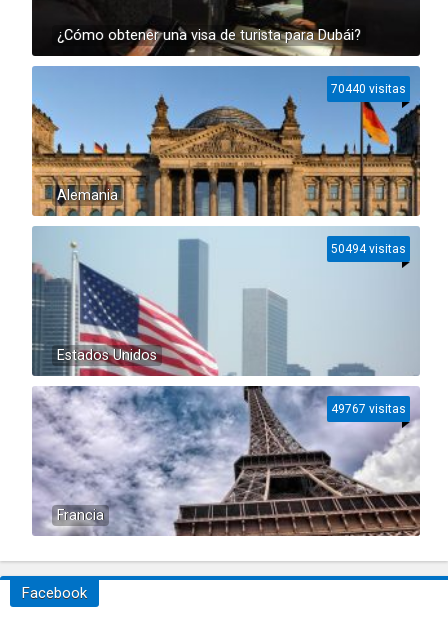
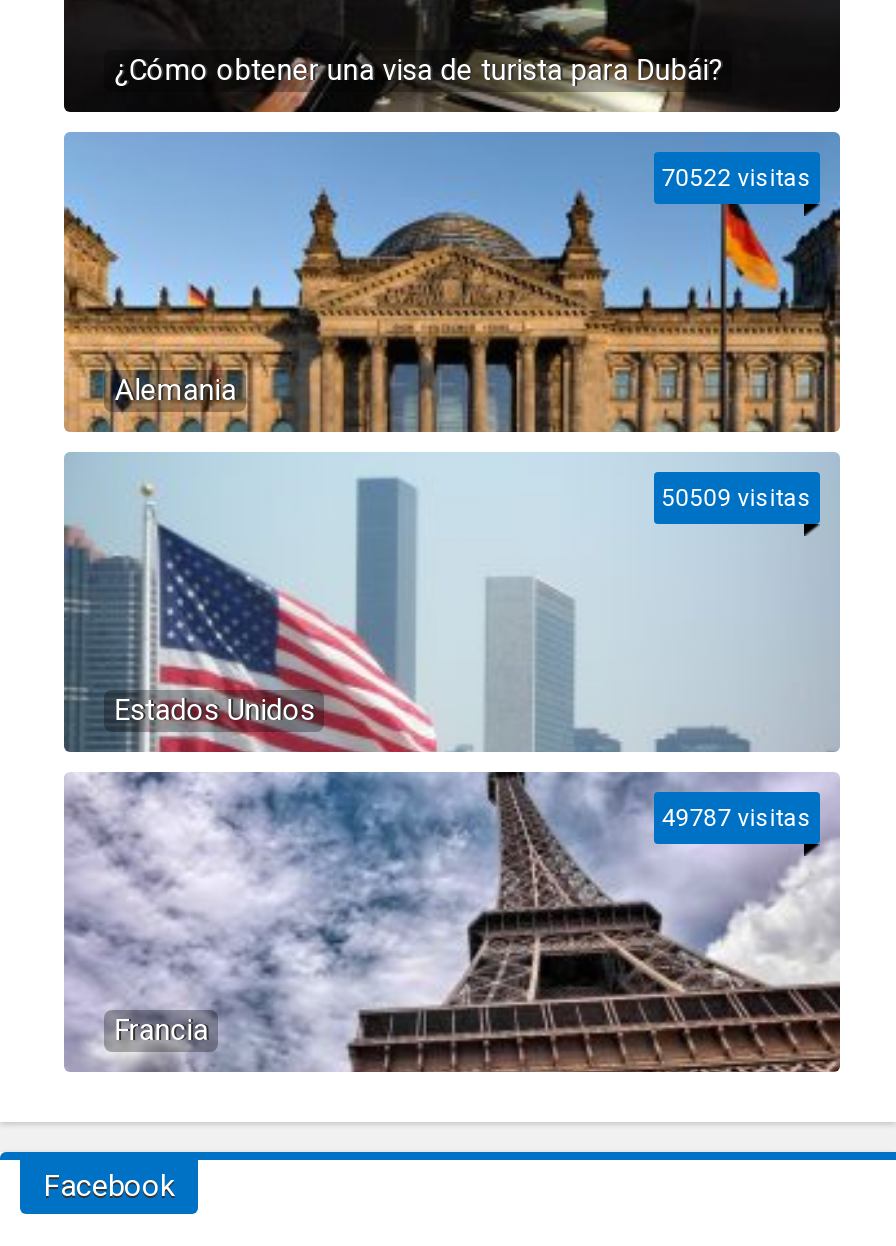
- 70440 visitas
+ 70522 visitas

- 50494 visitas
+ 50509 visitas

- 49767 visitas
+ 49787 visitas
